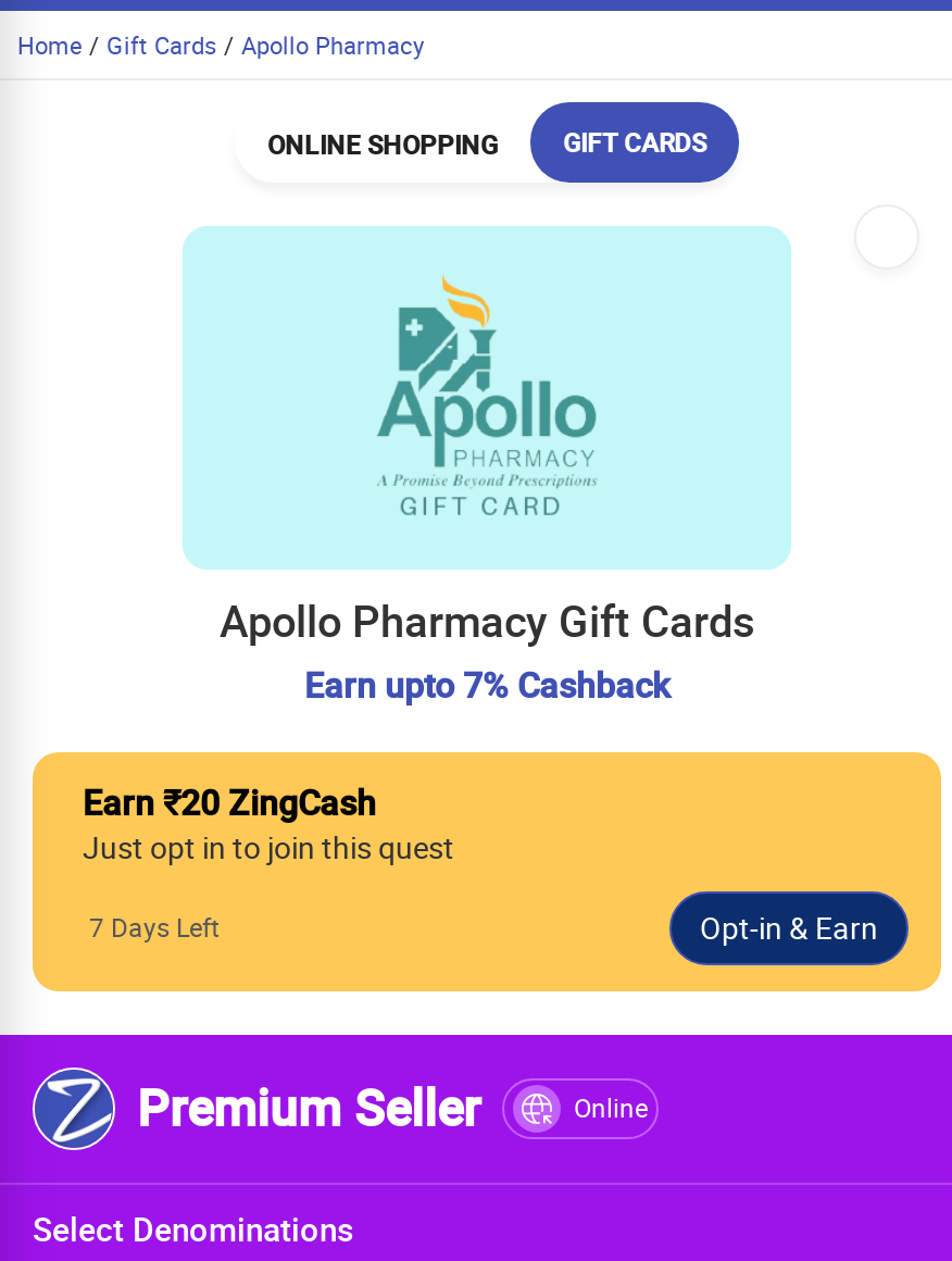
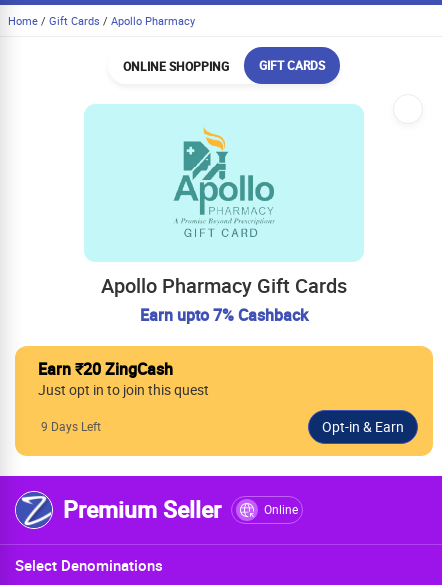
- 7 Days Left
+ 9 Days Left
